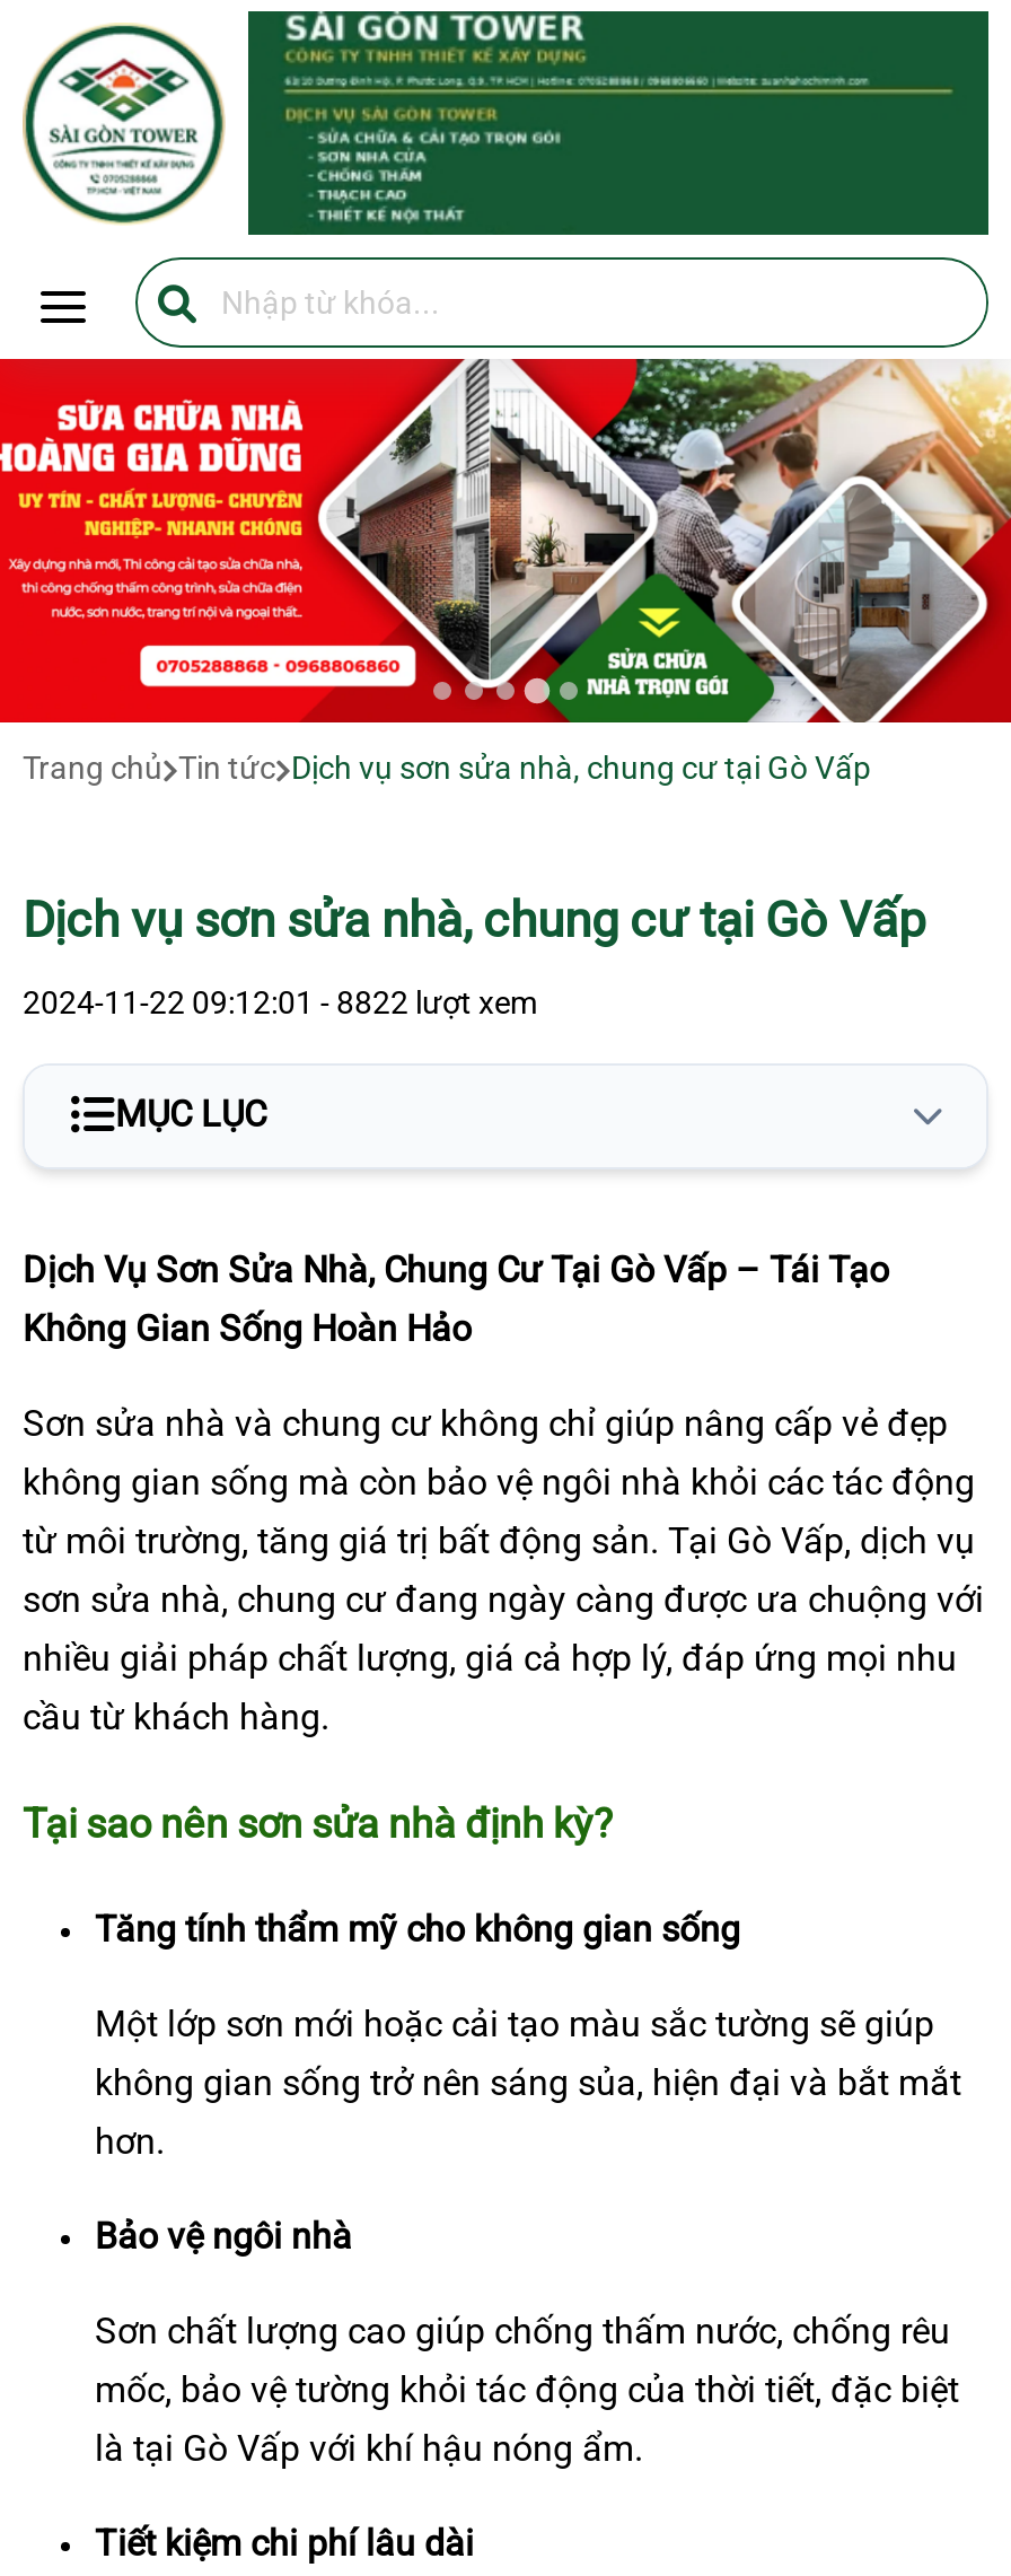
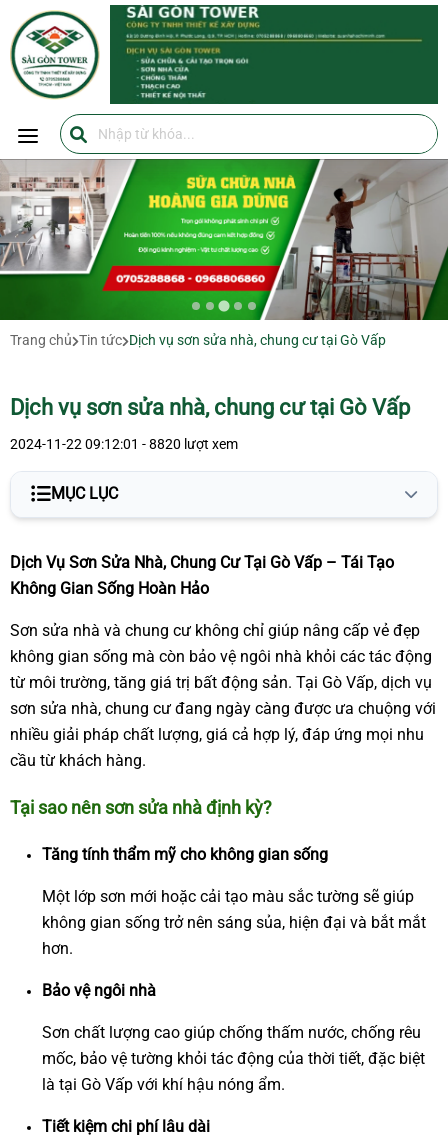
- [image]
+ [image]

- 2024-11-22 09:12:01 - 8822 lượt xem
+ 2024-11-22 09:12:01 - 8820 lượt xem
